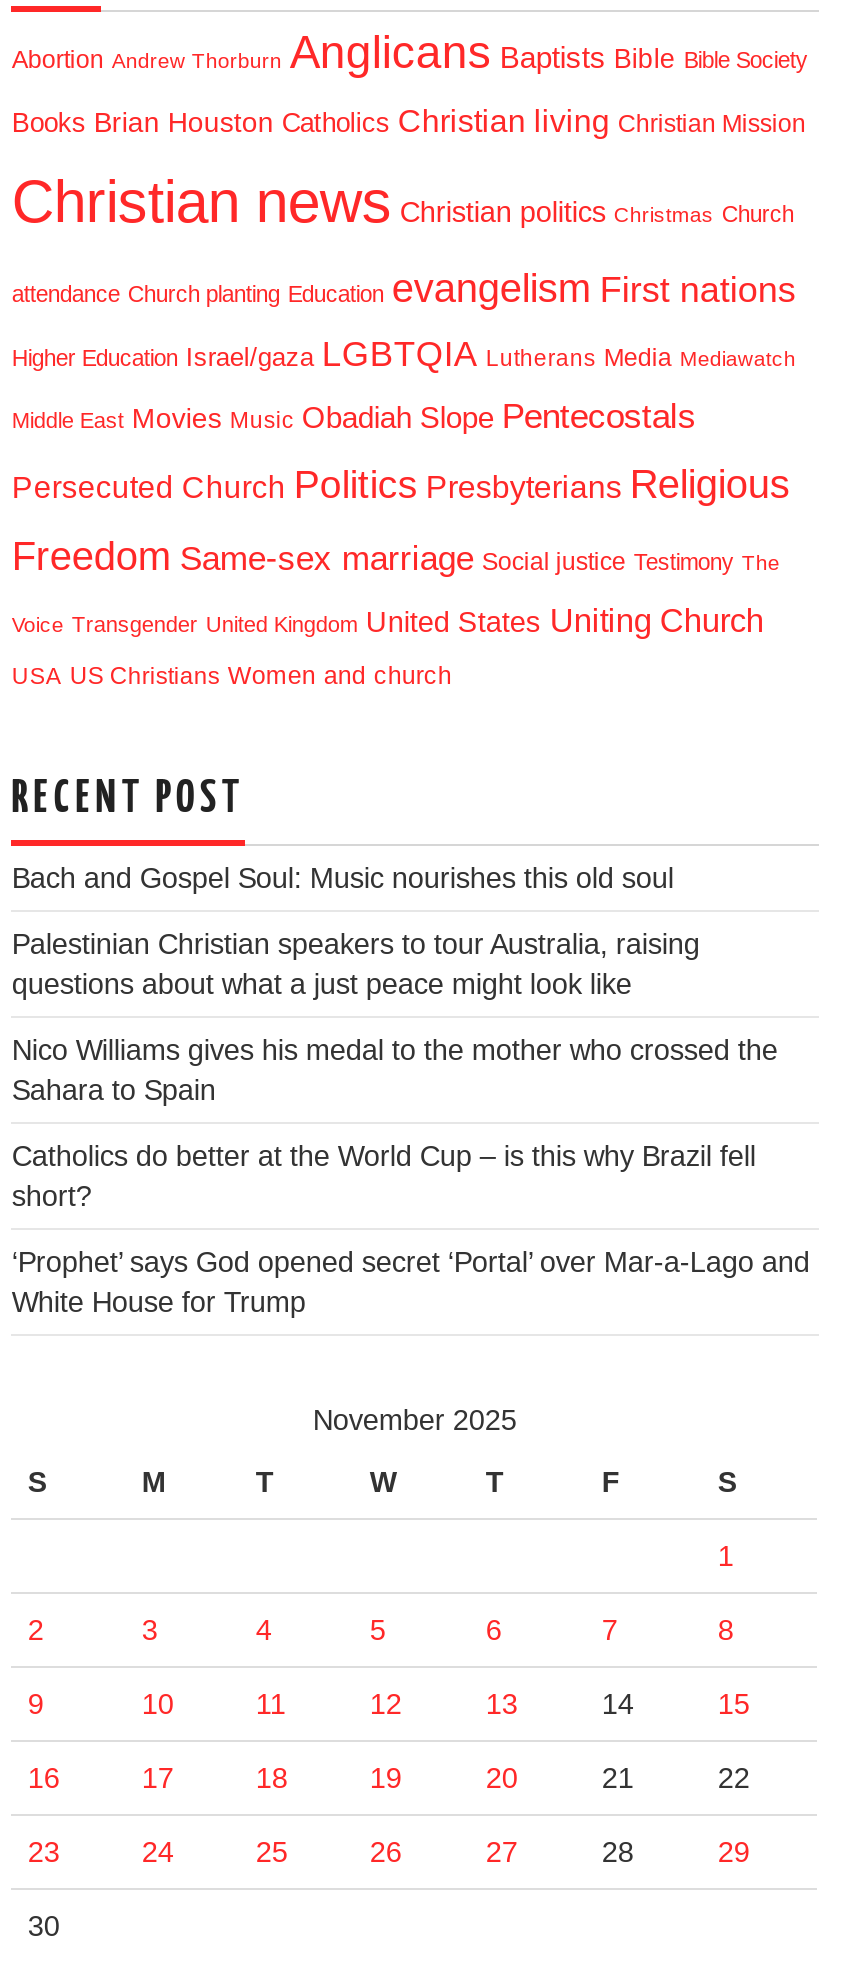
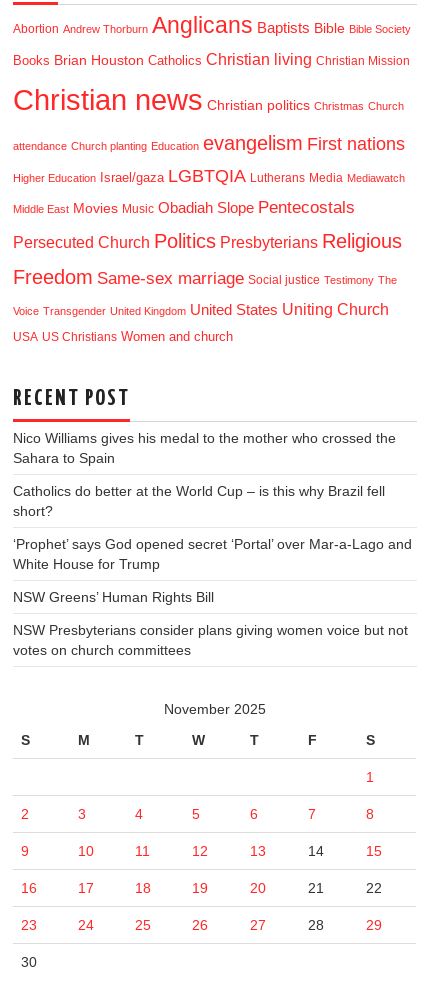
- Bach and Gospel Soul: Music nourishes this old soul
- Palestinian Christian speakers to tour Australia, raising
- questions about what a just peace might look like

moved up: Nico Williams gives his medal to the mother who crossed the | Sahara to Spain | Catholics do better at the World Cup – is this why Brazil fell | short? | ‘Prophet’ says God opened secret ‘Portal’ over Mar-a-Lago and | White House for Trump

+ NSW Greens’ Human Rights Bill
+ NSW Presbyterians consider plans giving women voice but not
+ votes on church committees
